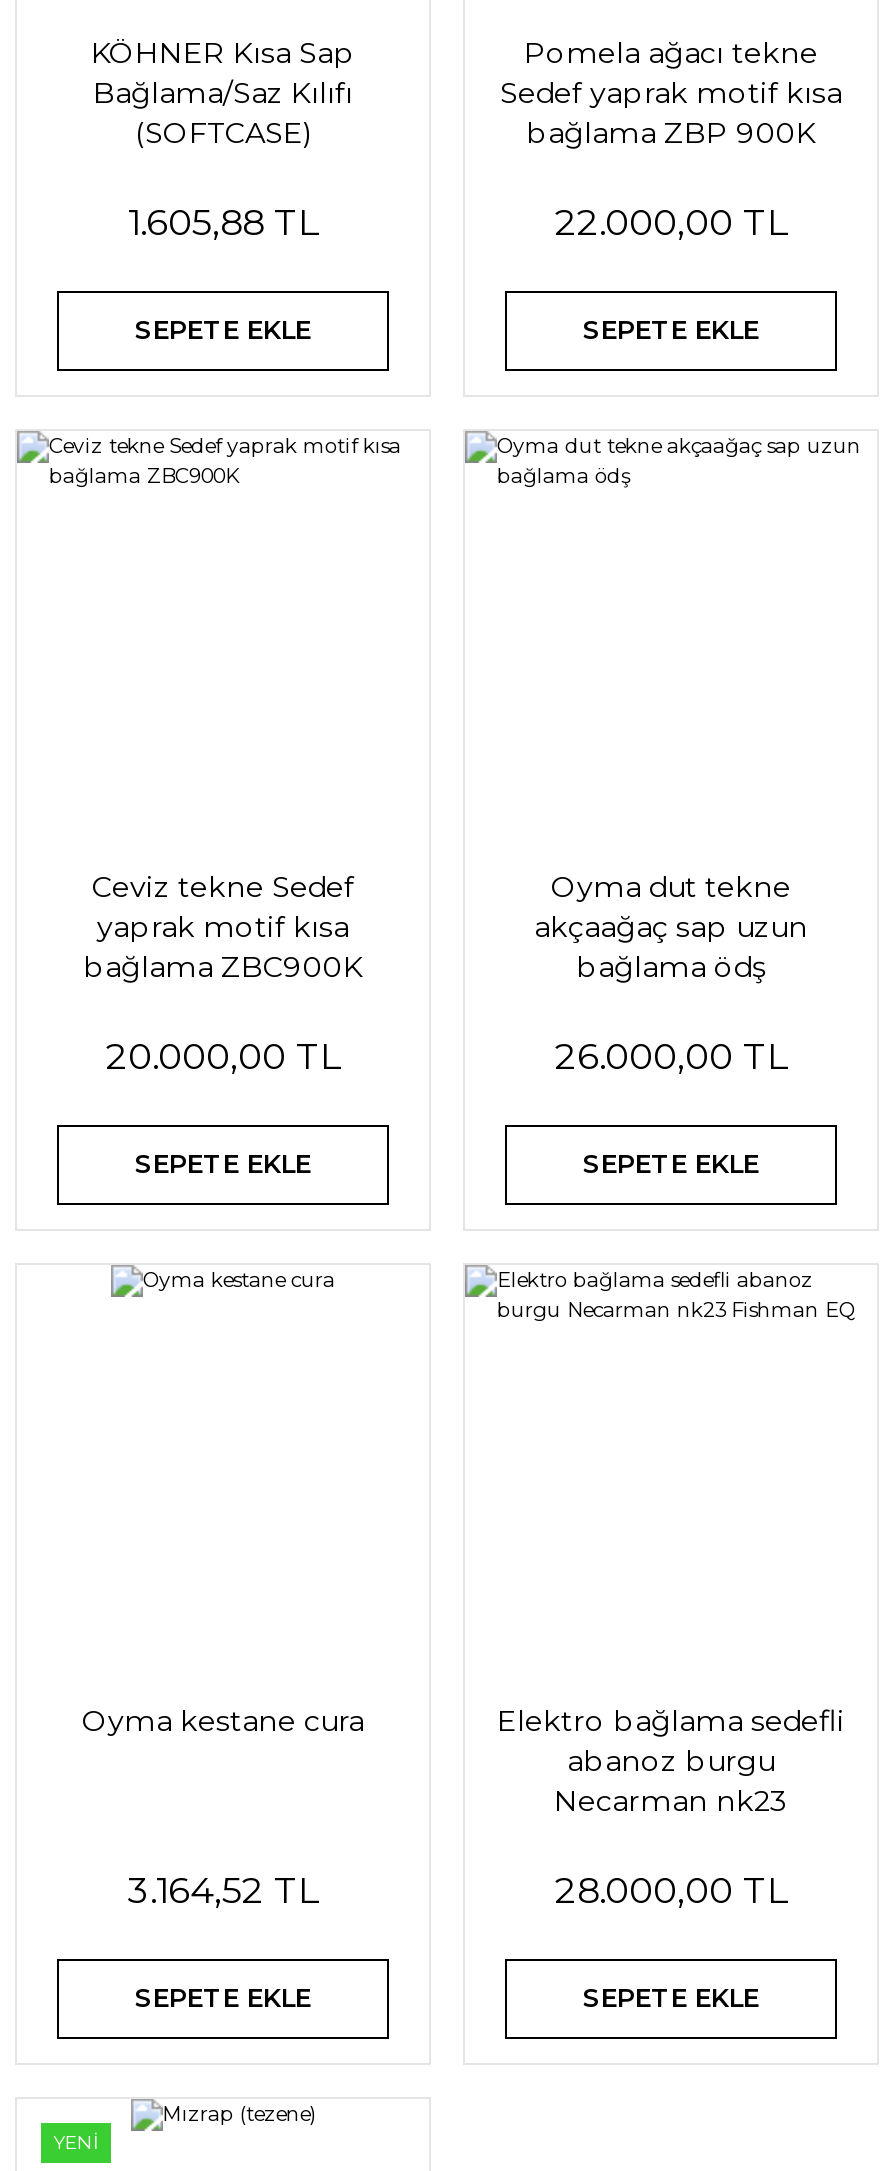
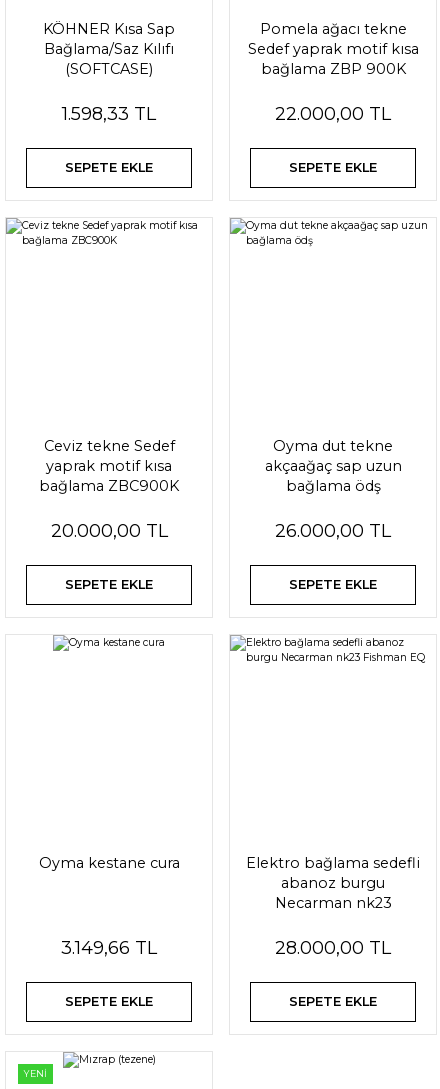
- 1.605,88 TL
+ 1.598,33 TL

- 3.164,52 TL
+ 3.149,66 TL
